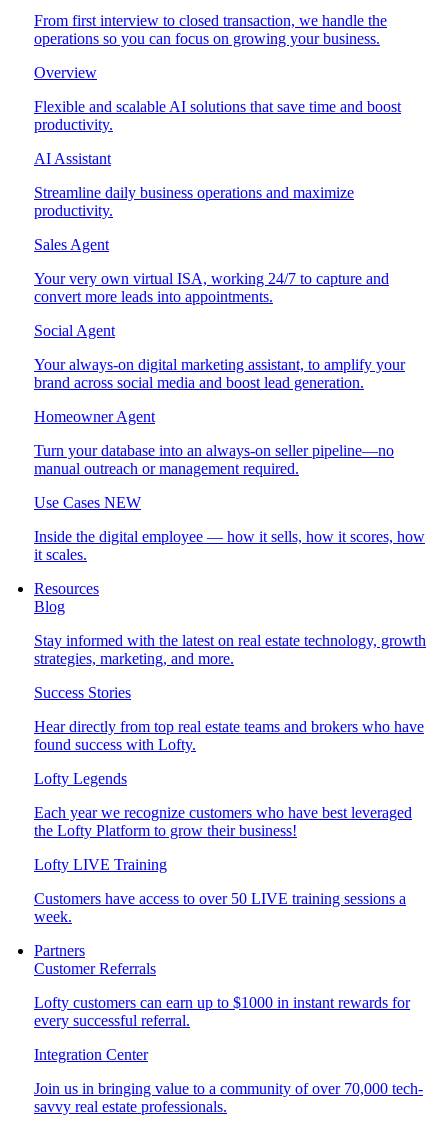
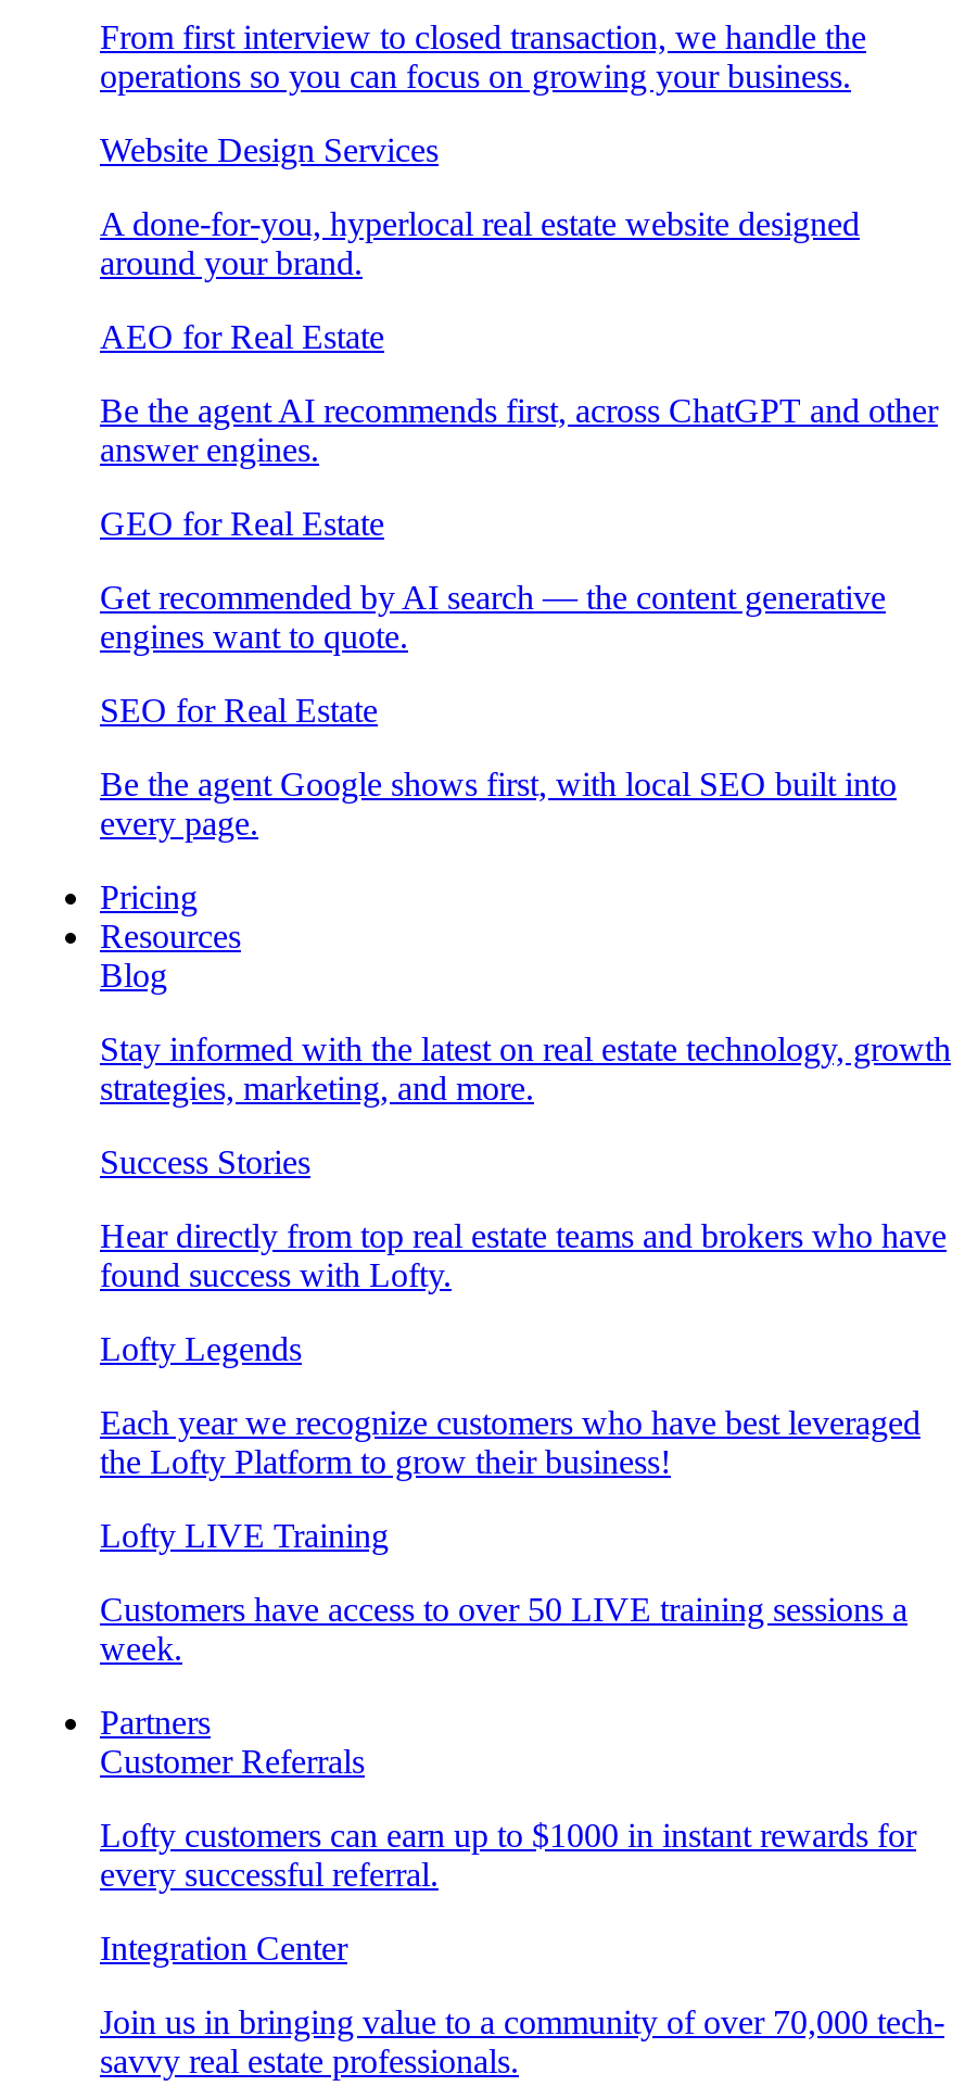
- Overview
- Flexible and scalable AI solutions that save time and boost
- productivity.
- AI Assistant
- Streamline daily business operations and maximize
- productivity.
- Sales Agent
- Your very own virtual ISA, working 24/7 to capture and
- convert more leads into appointments.
- Social Agent
- Your always-on digital marketing assistant, to amplify your
- brand across social media and boost lead generation.
- Homeowner Agent
- Turn your database into an always-on seller pipeline—no
- manual outreach or management required.
- Use Cases NEW
- Inside the digital employee — how it sells, how it scores, how
- it scales.
+ Website Design Services
+ A done-for-you, hyperlocal real estate website designed
+ around your brand.
+ AEO for Real Estate
+ Be the agent AI recommends first, across ChatGPT and other
+ answer engines.
+ GEO for Real Estate
+ Get recommended by AI search — the content generative
+ engines want to quote.
+ SEO for Real Estate
+ Be the agent Google shows first, with local SEO built into
+ every page.
+ Pricing
